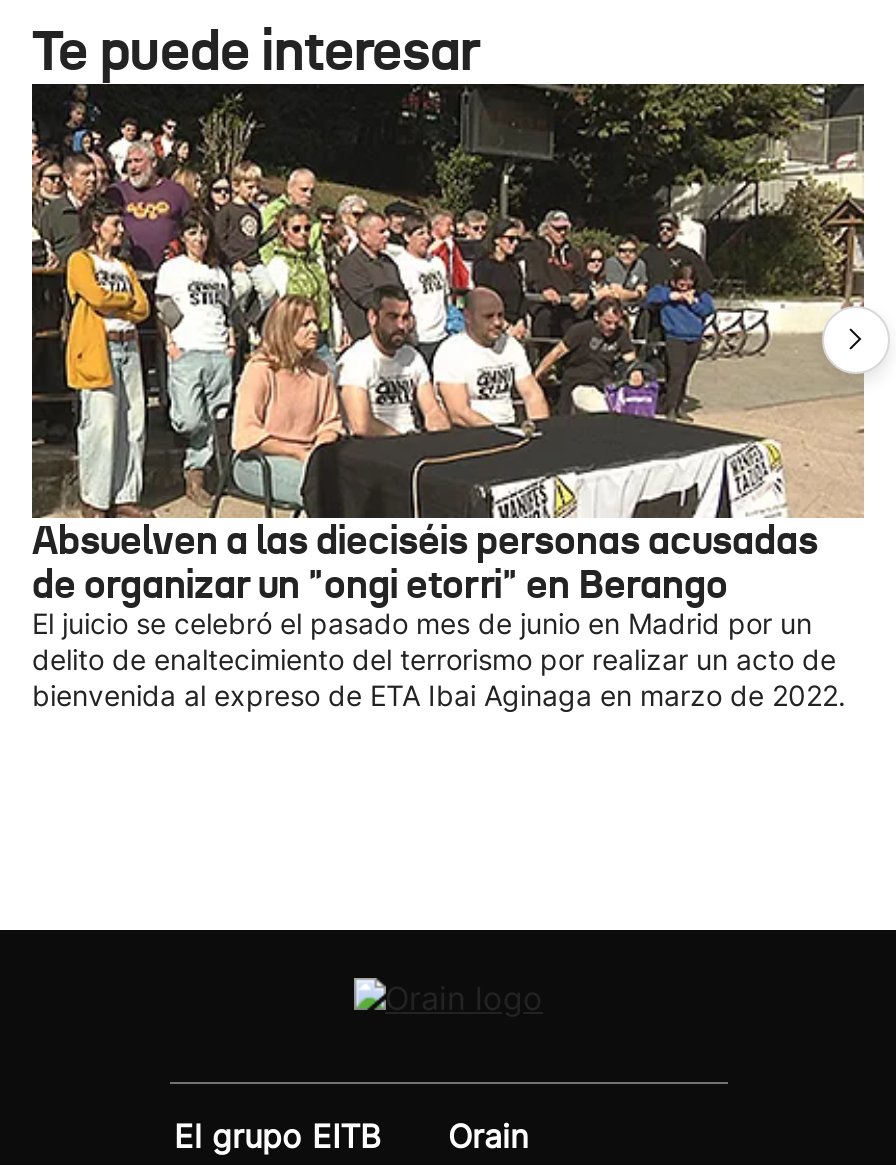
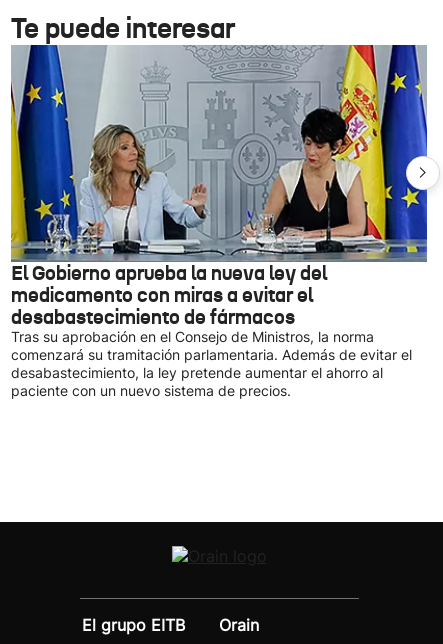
- [image]
- Absuelven a las dieciséis personas acusadas
- de organizar un "ongi etorri" en Berango
- El juicio se celebró el pasado mes de junio en Madrid por un
- delito de enaltecimiento del terrorismo por realizar un acto de
- bienvenida al expreso de ETA Ibai Aginaga en marzo de 2022.
+ [image]
+ El Gobierno aprueba la nueva ley del
+ medicamento con miras a evitar el
+ desabastecimiento de fármacos
+ Tras su aprobación en el Consejo de Ministros, la norma
+ comenzará su tramitación parlamentaria. Además de evitar el
+ desabastecimiento, la ley pretende aumentar el ahorro al
+ paciente con un nuevo sistema de precios.
